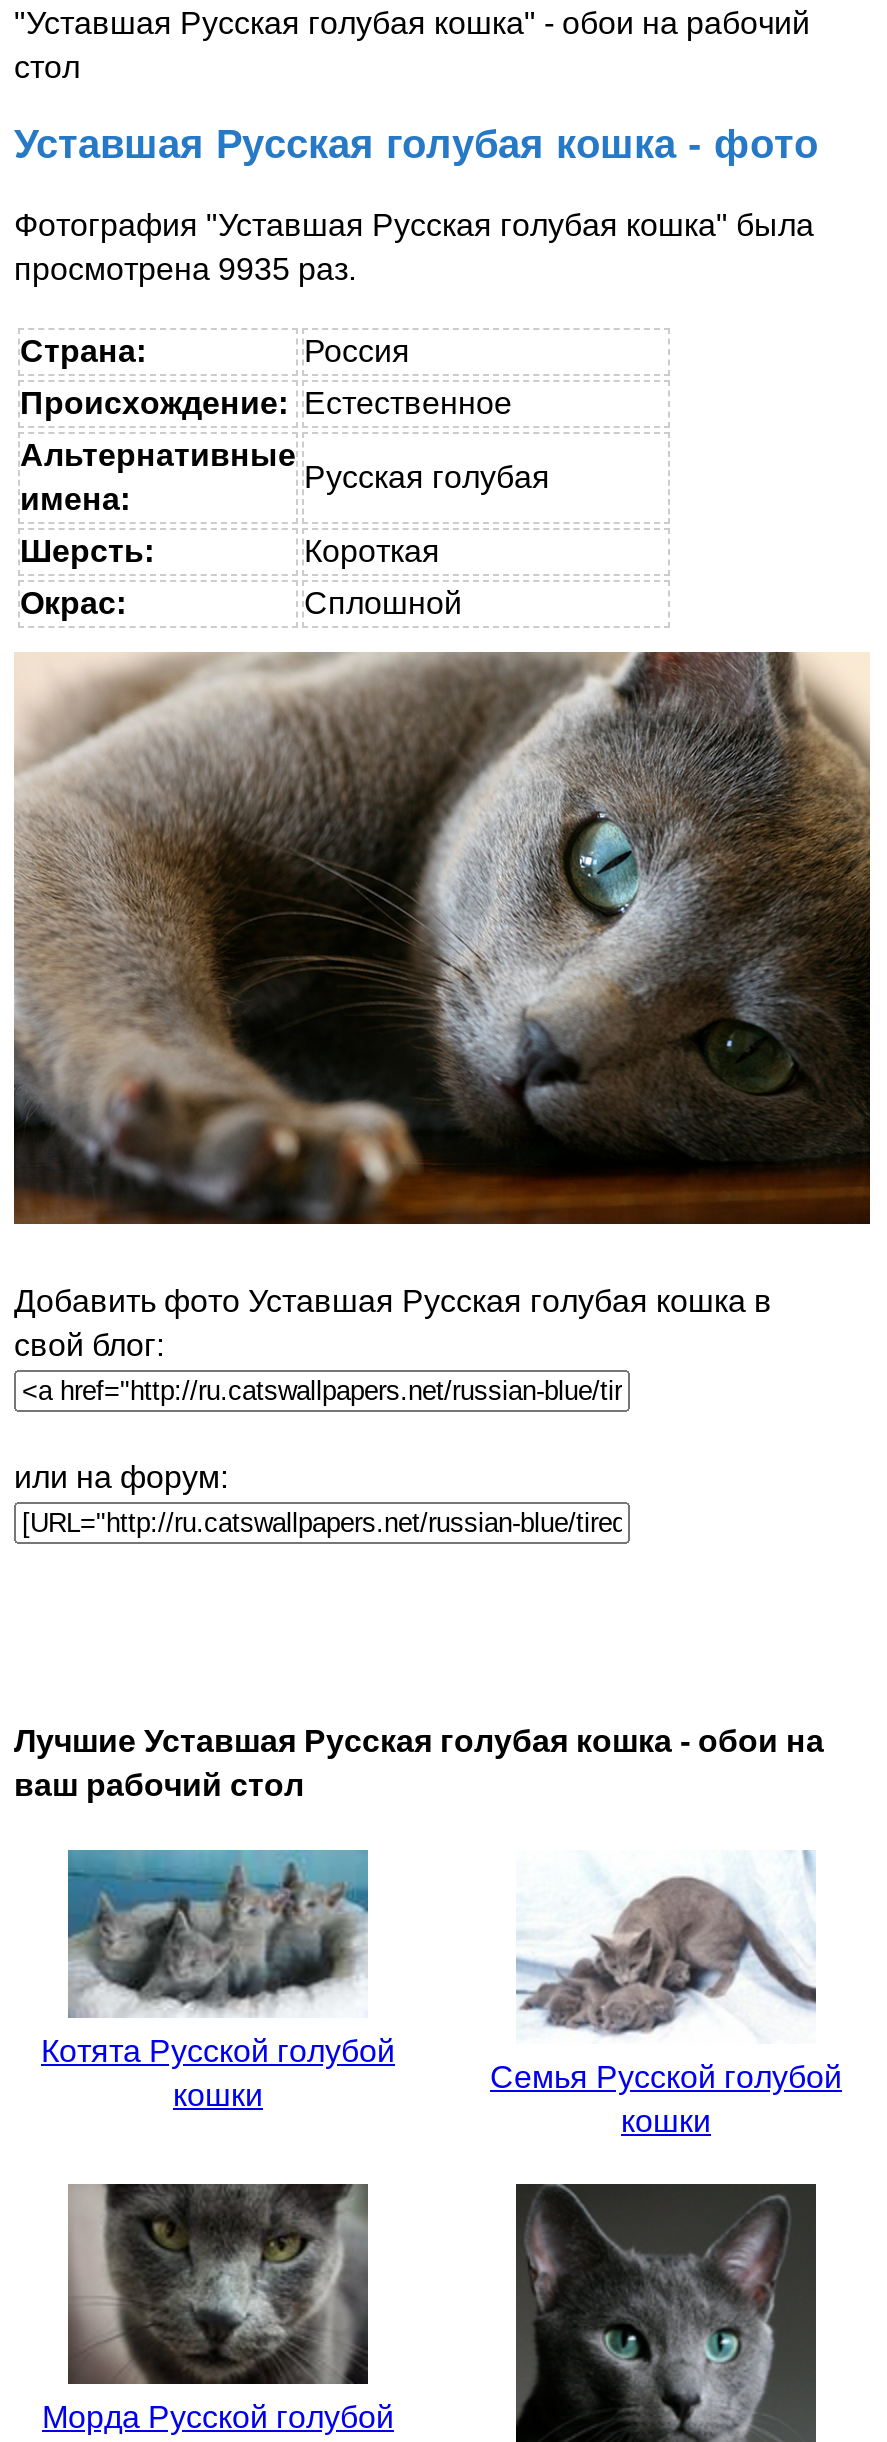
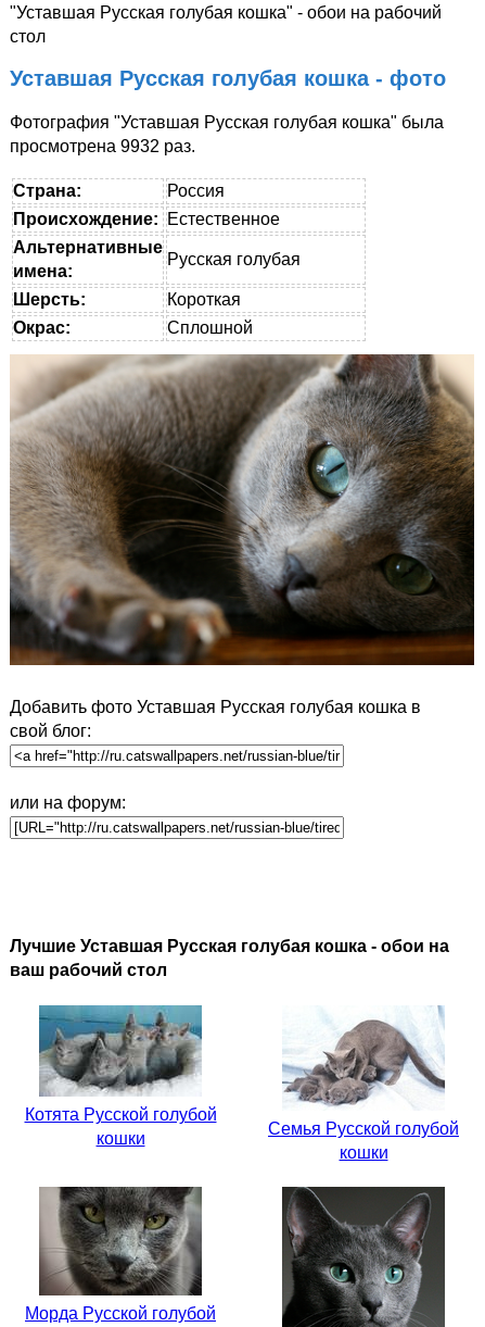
- просмотрена 9935 раз.
+ просмотрена 9932 раз.
